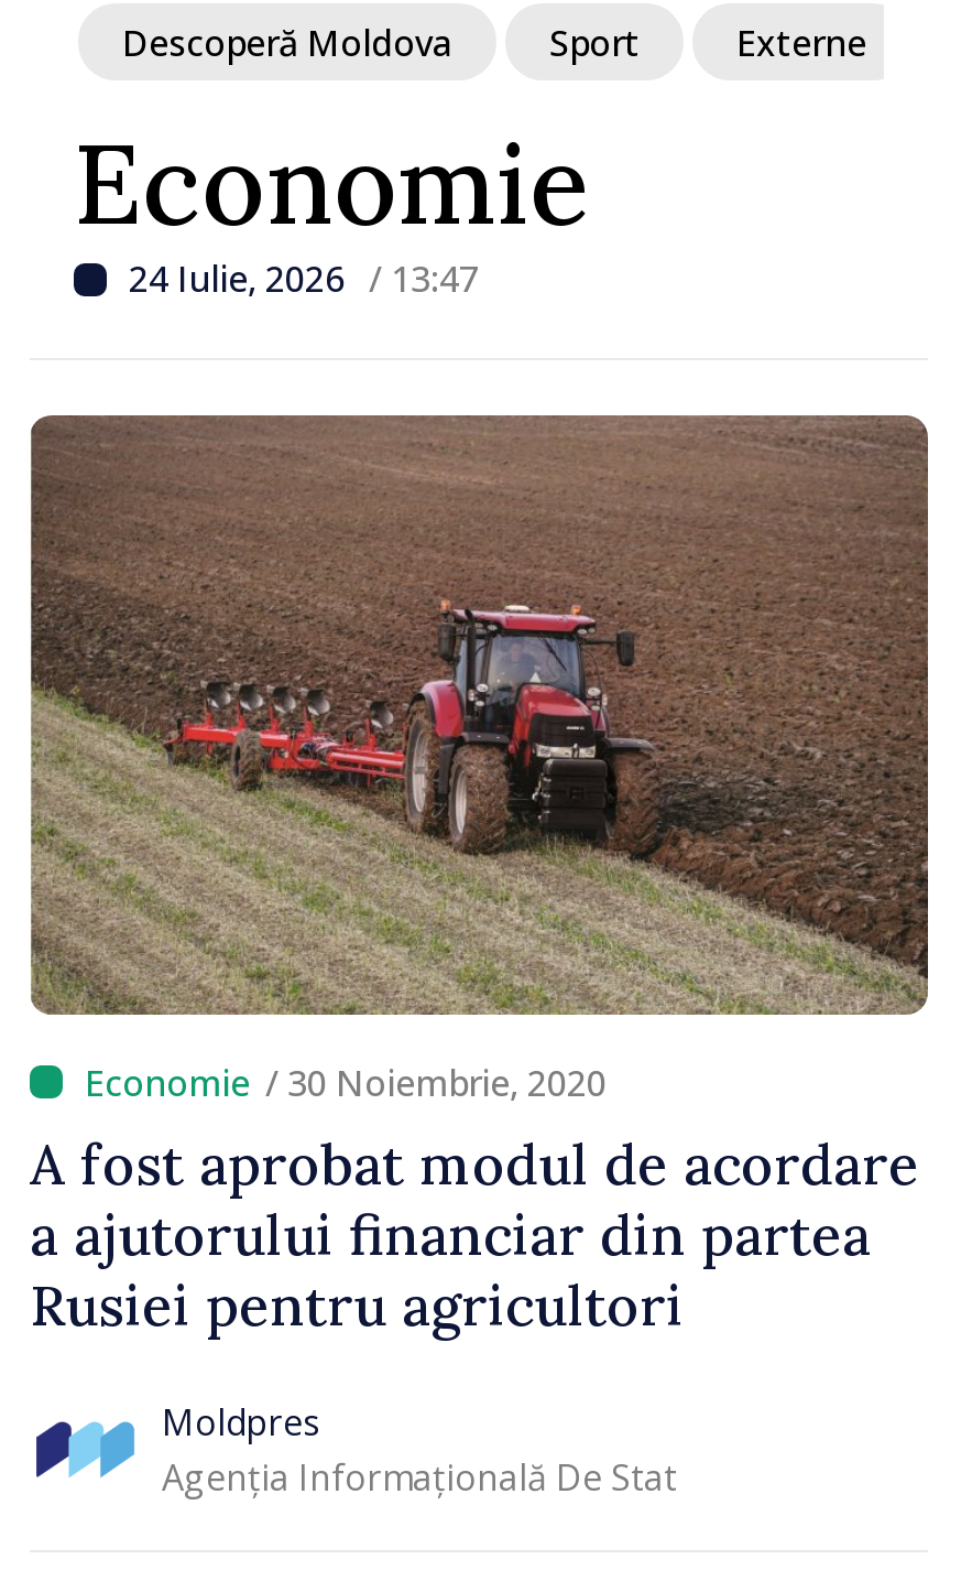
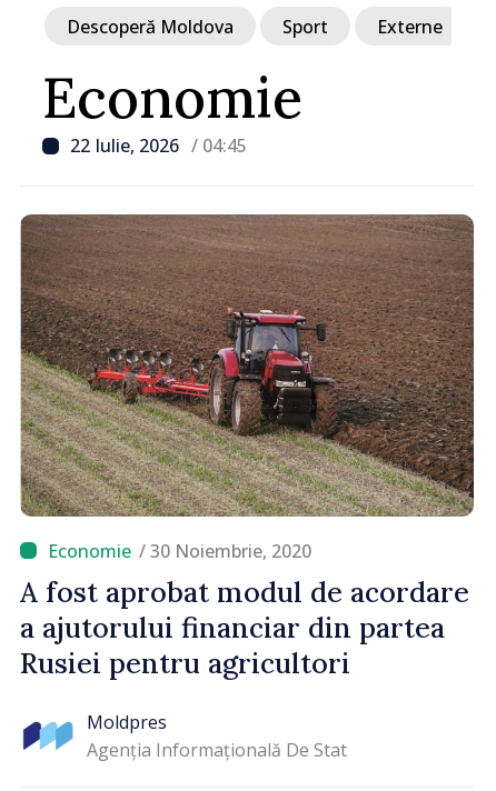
- 24 Iulie, 2026 / 13:47
+ 22 Iulie, 2026 / 04:45
